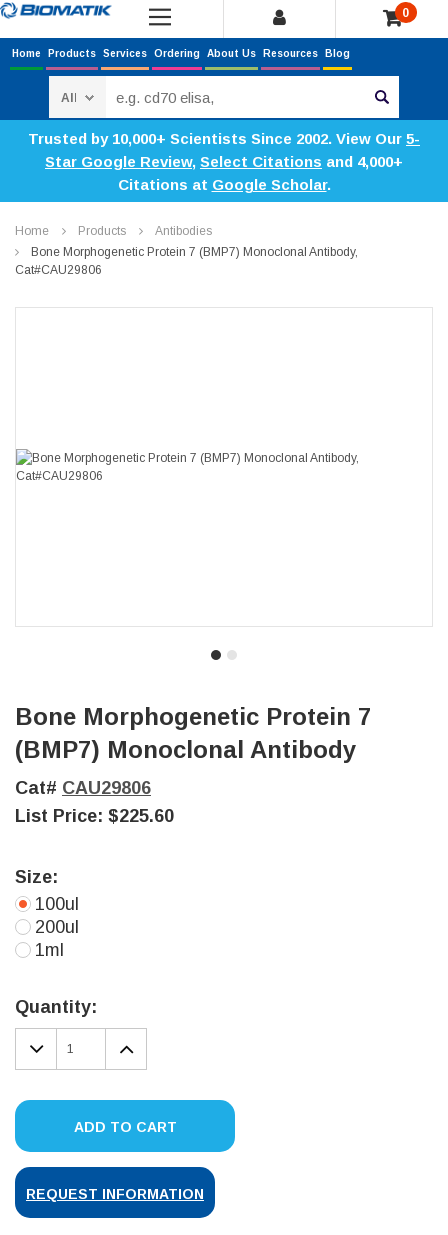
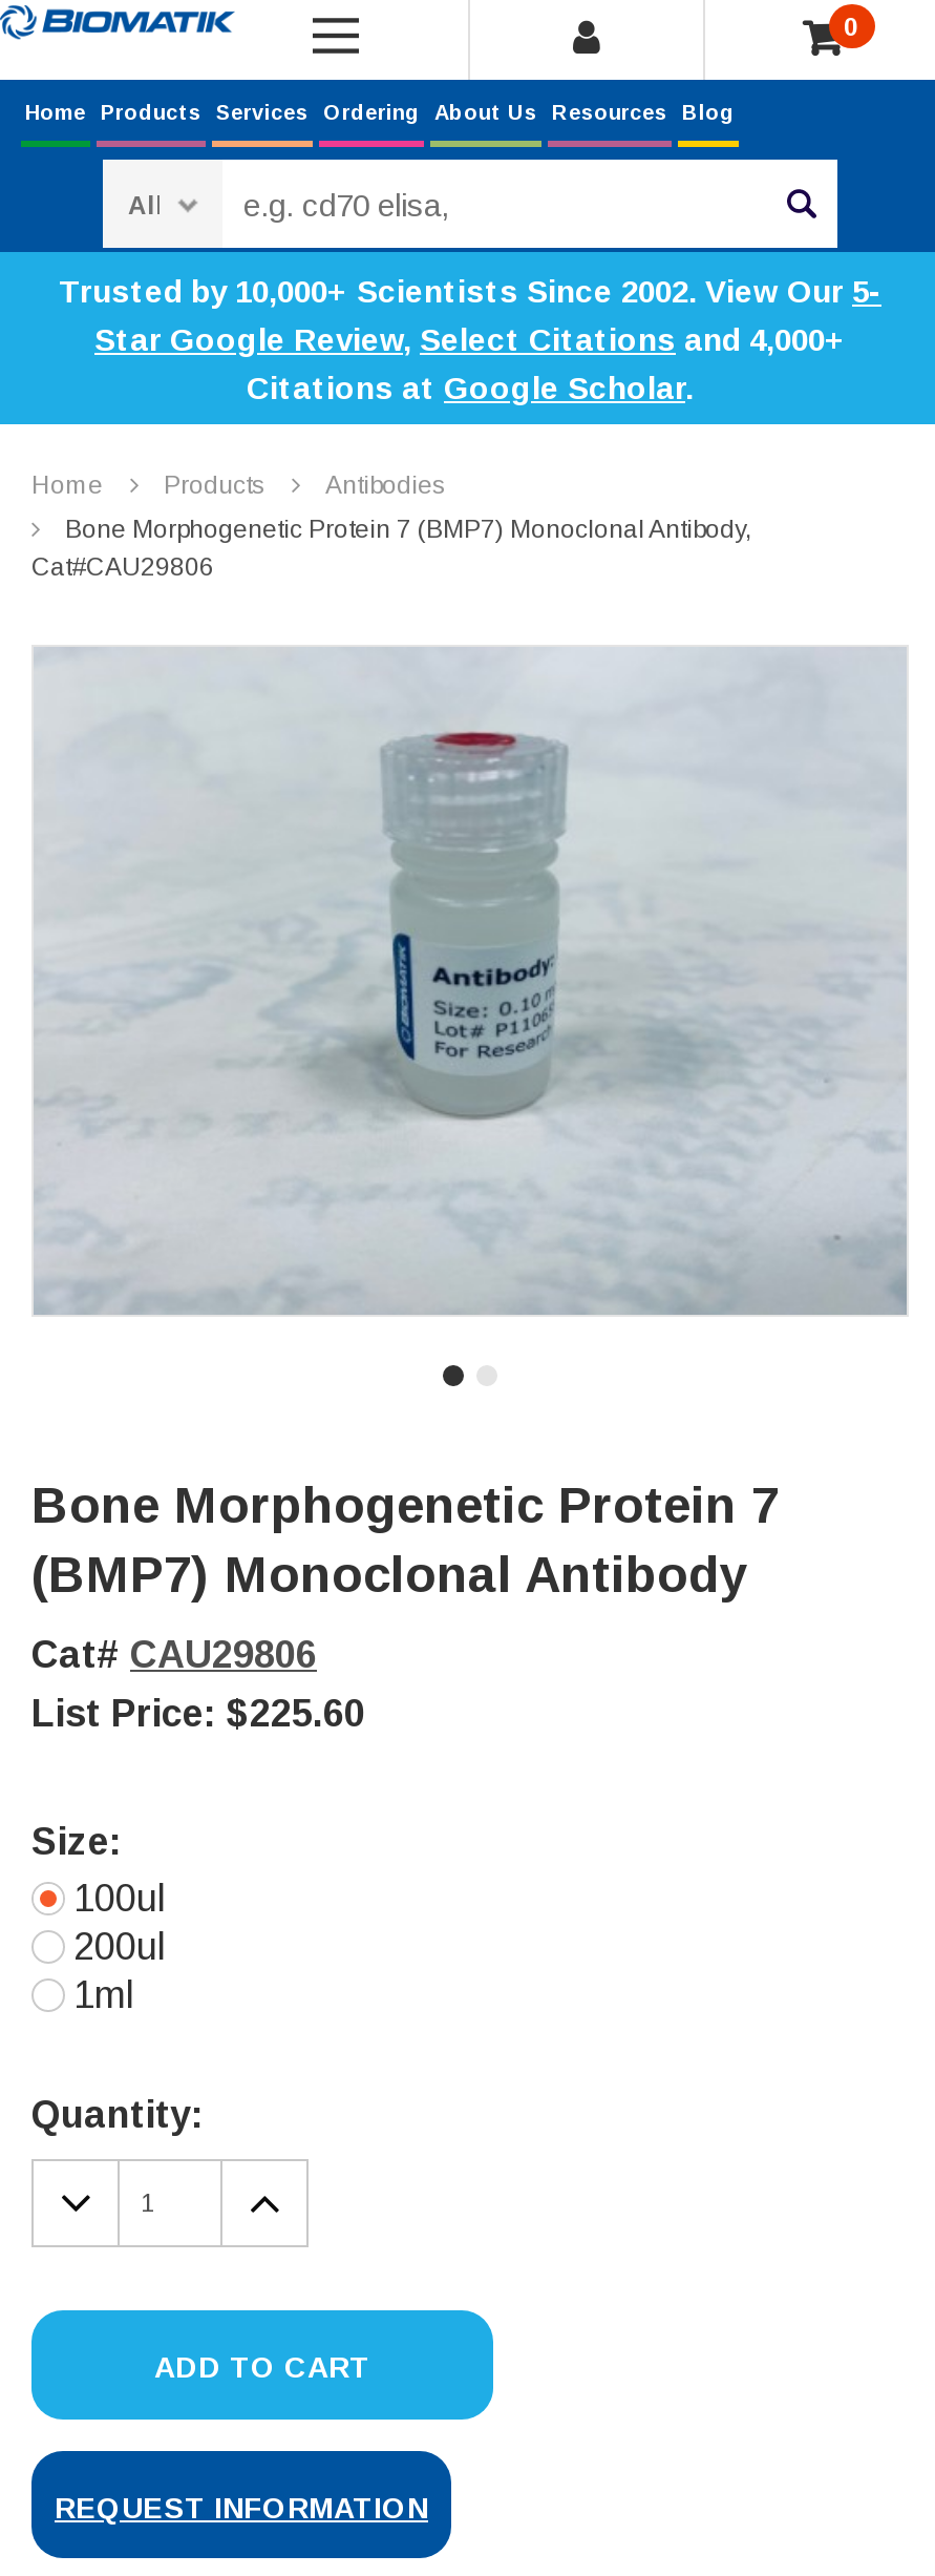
+ [image]
